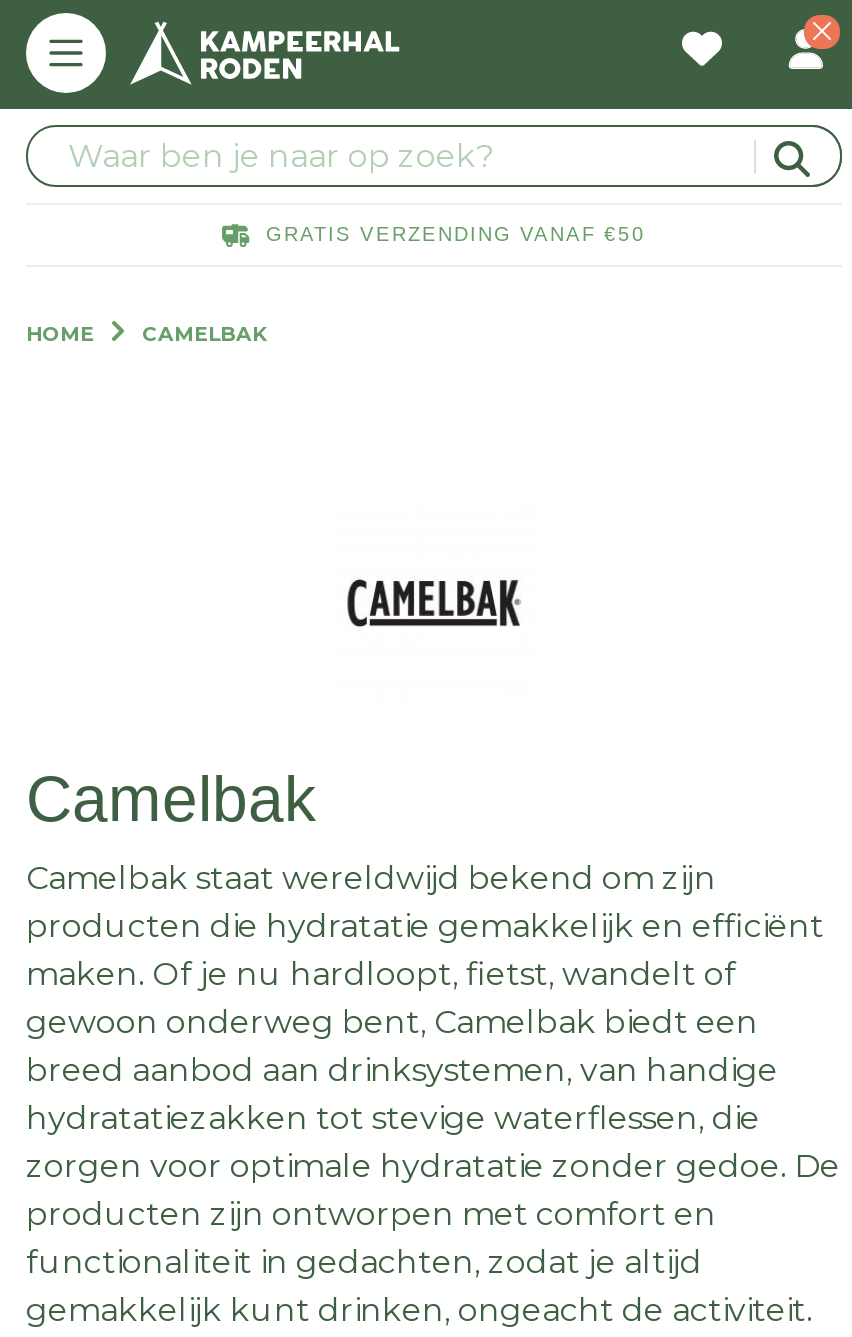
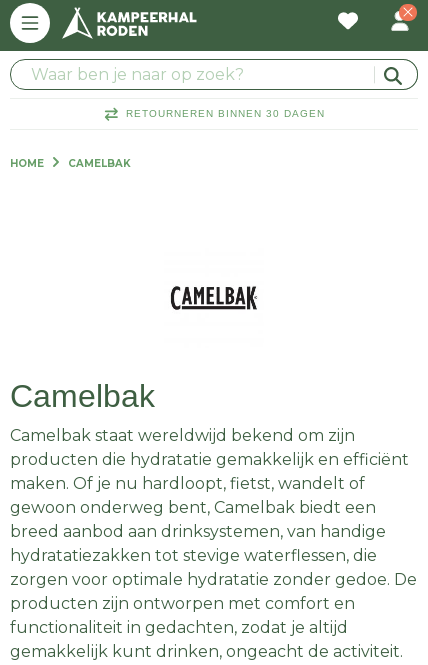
- GRATIS VERZENDING VANAF €50
+ RETOURNEREN BINNEN 30 DAGEN
